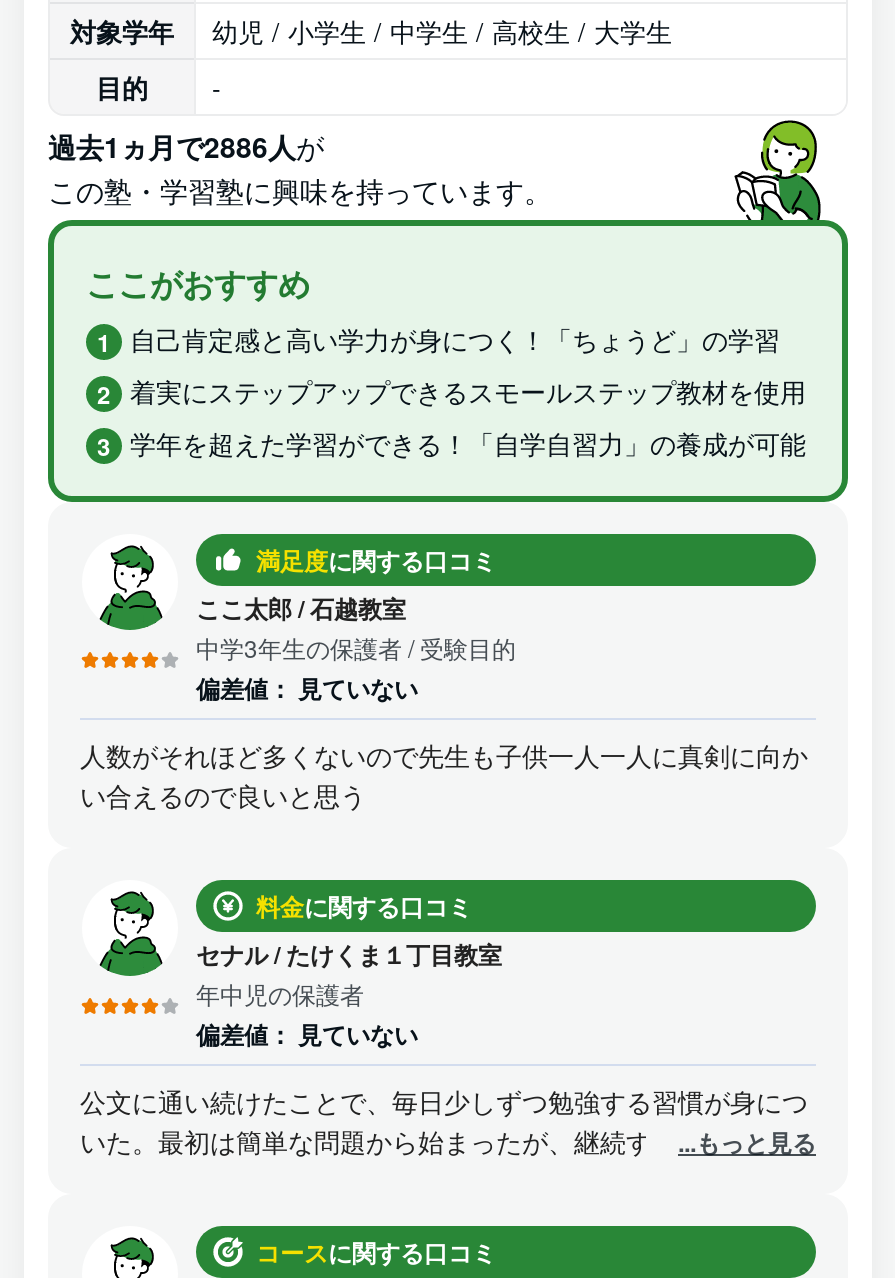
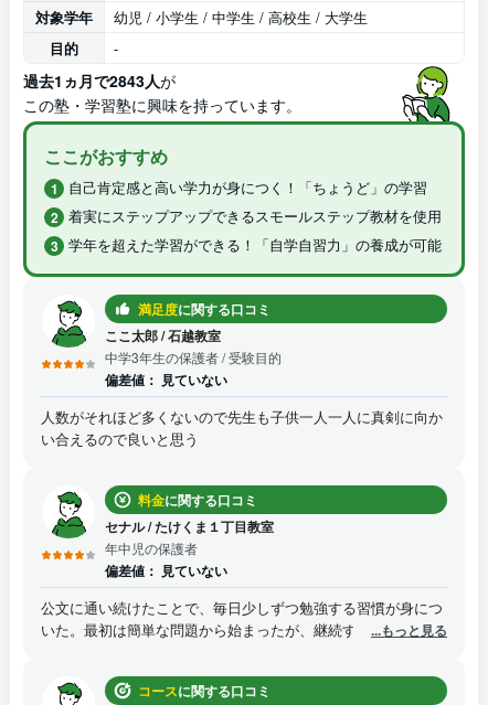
- 過去1ヵ月で2886人が
+ 過去1ヵ月で2843人が
